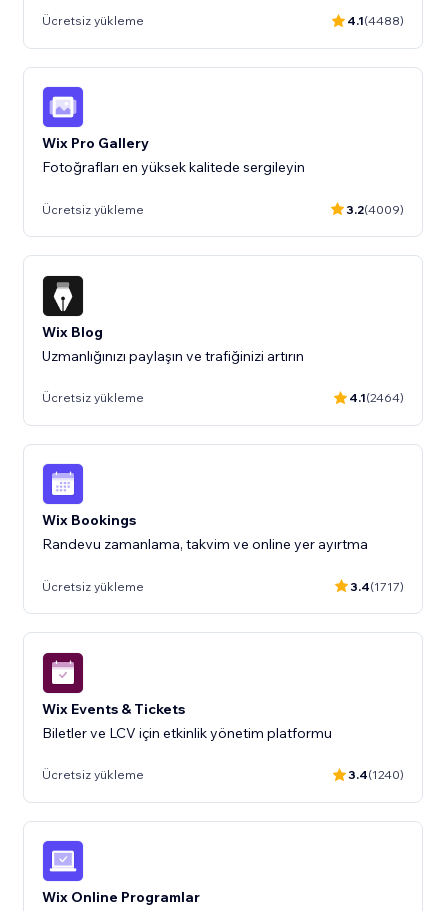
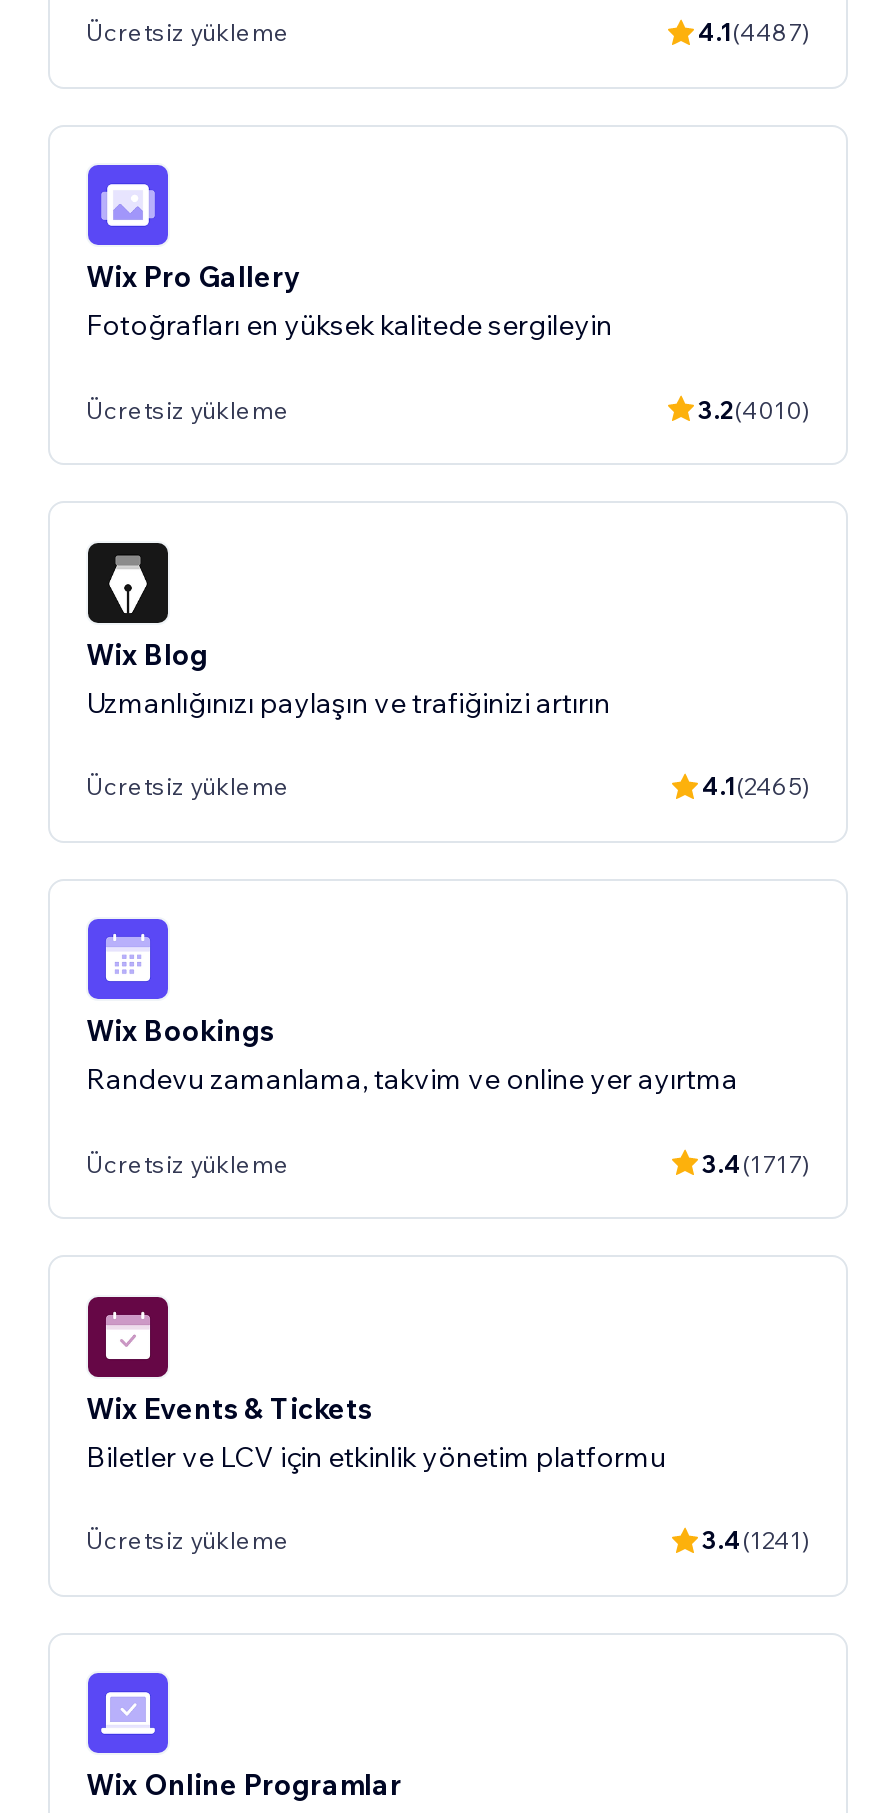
- 4.1(4488)
+ 4.1(4487)

- 3.2(4009)
+ 3.2(4010)

- 4.1(2464)
+ 4.1(2465)

- 3.4(1240)
+ 3.4(1241)
